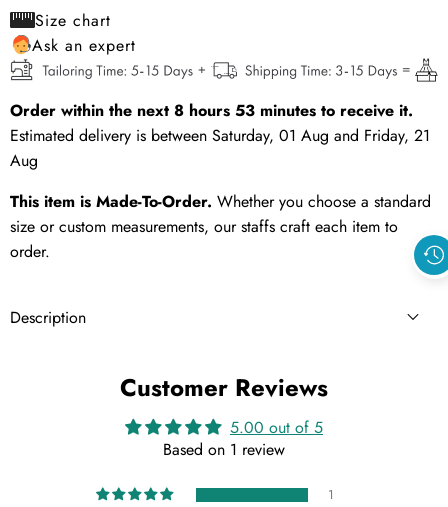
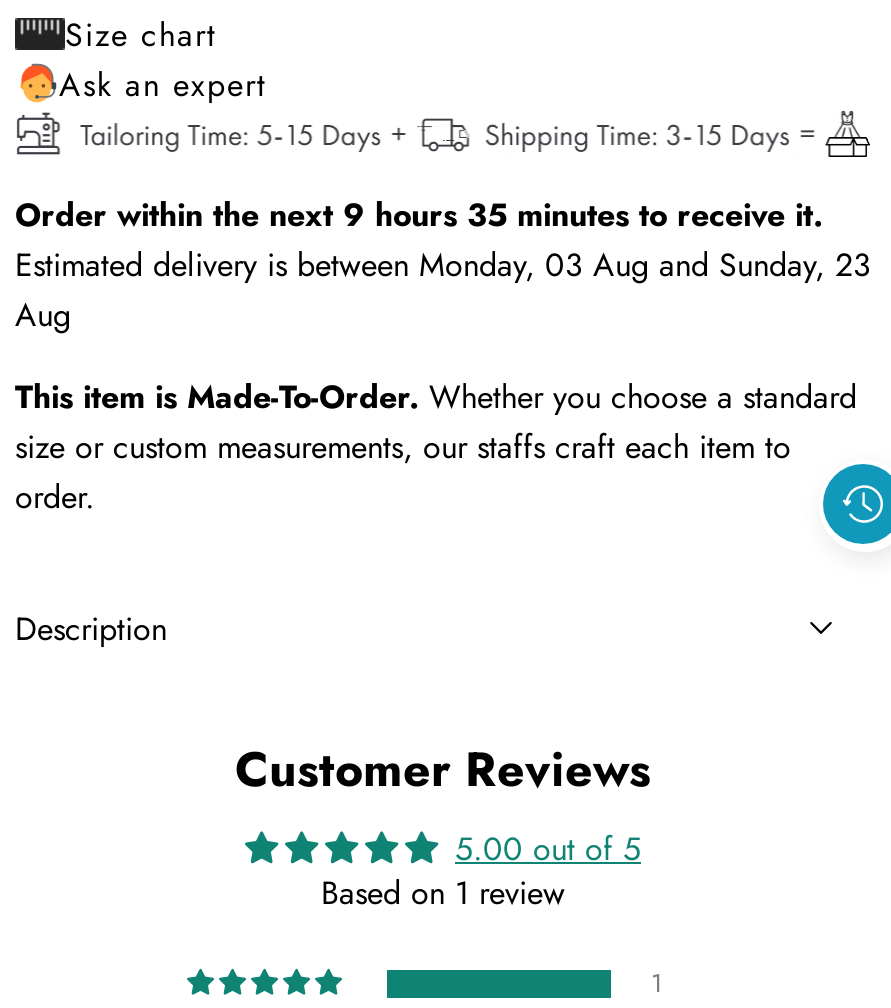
- Order within the next 8 hours 53 minutes to receive it.
+ Order within the next 9 hours 35 minutes to receive it.

- Estimated delivery is between Saturday, 01 Aug and Friday, 21
+ Estimated delivery is between Monday, 03 Aug and Sunday, 23
